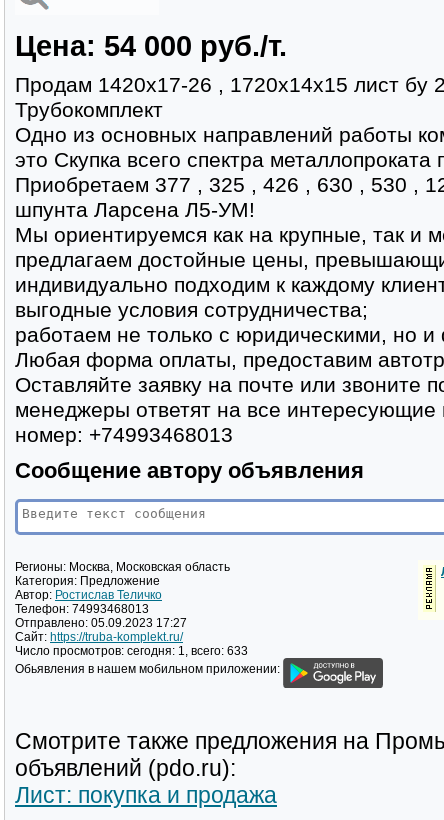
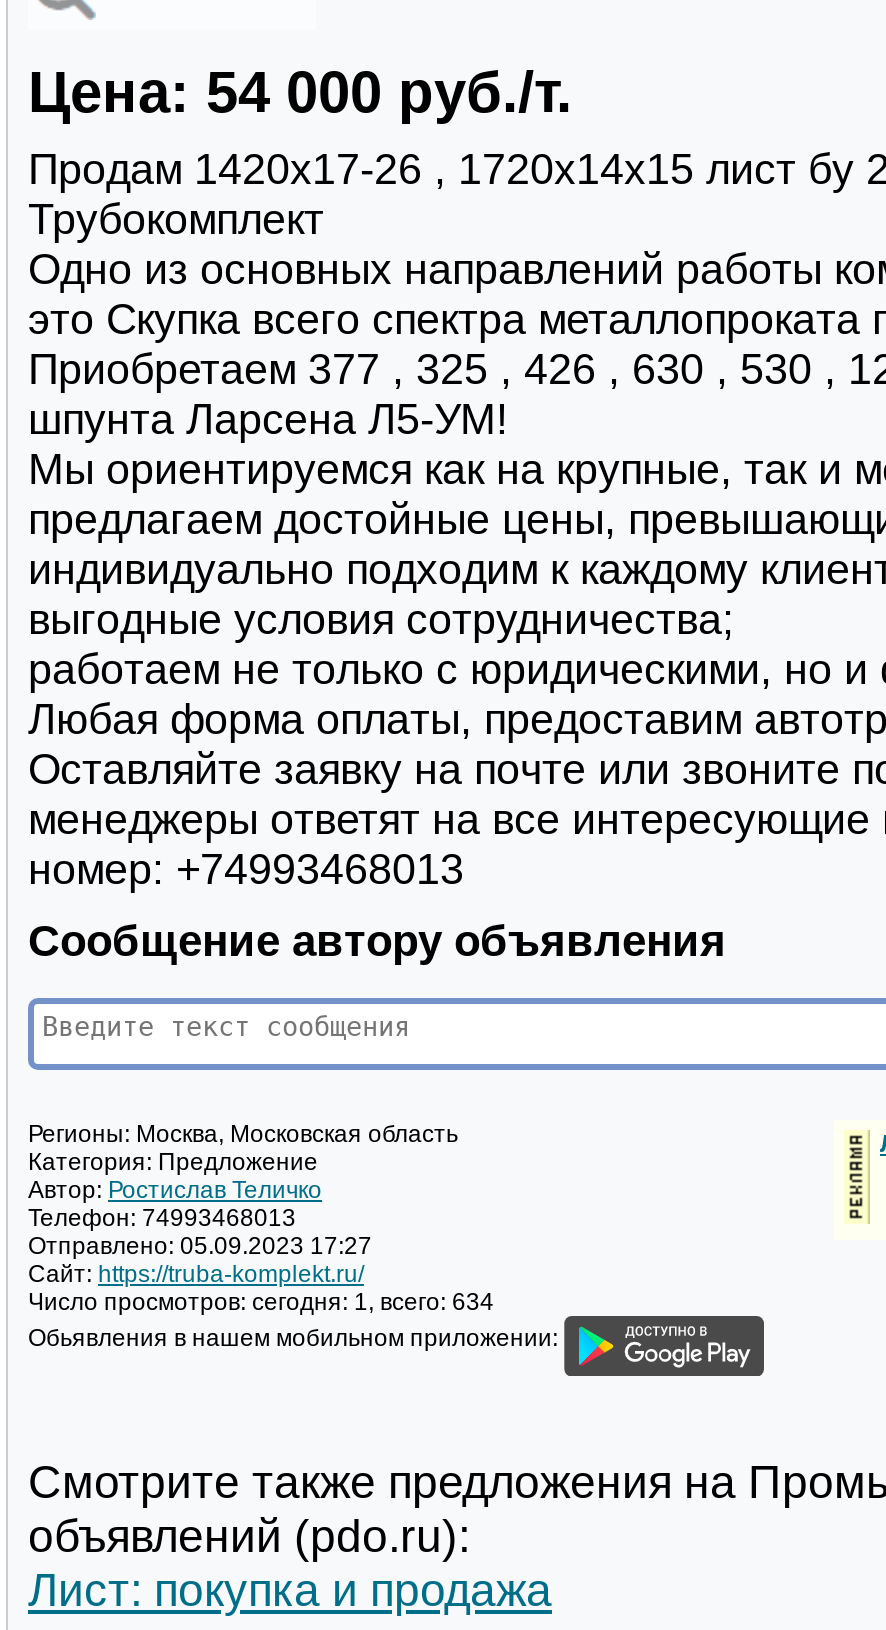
- Число просмотров: сегодня: 1, всего: 633
+ Число просмотров: сегодня: 1, всего: 634
